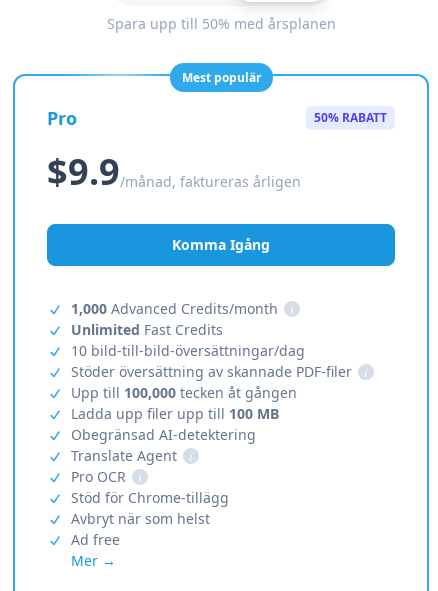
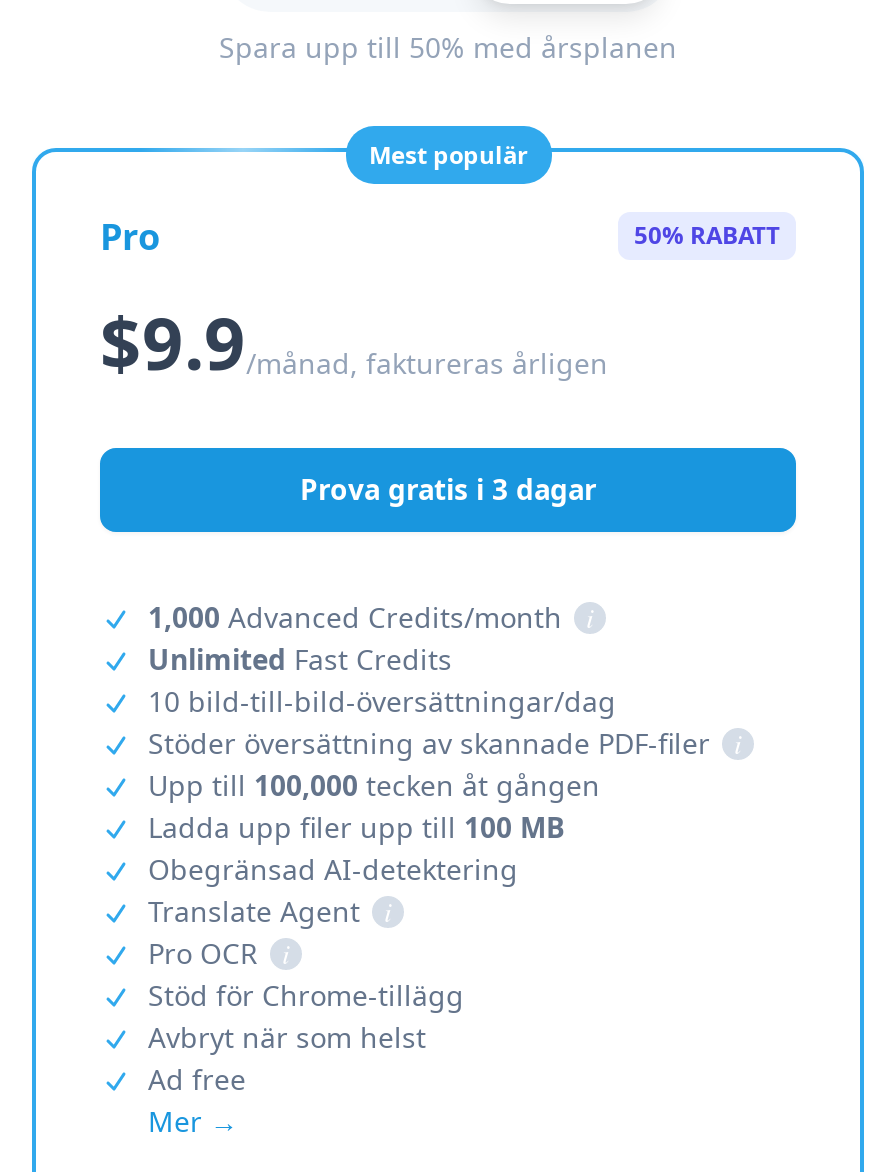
- Komma Igång
+ Prova gratis i 3 dagar
